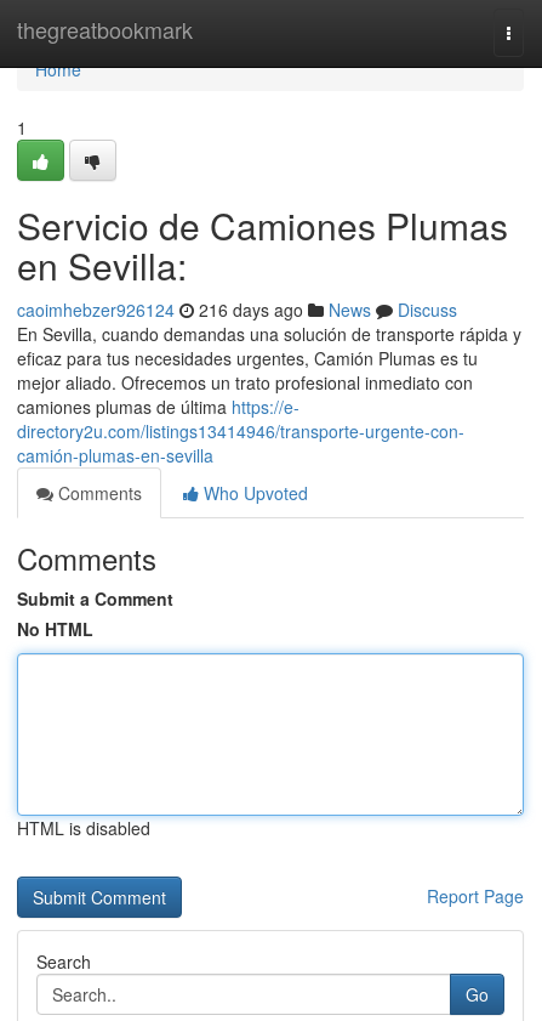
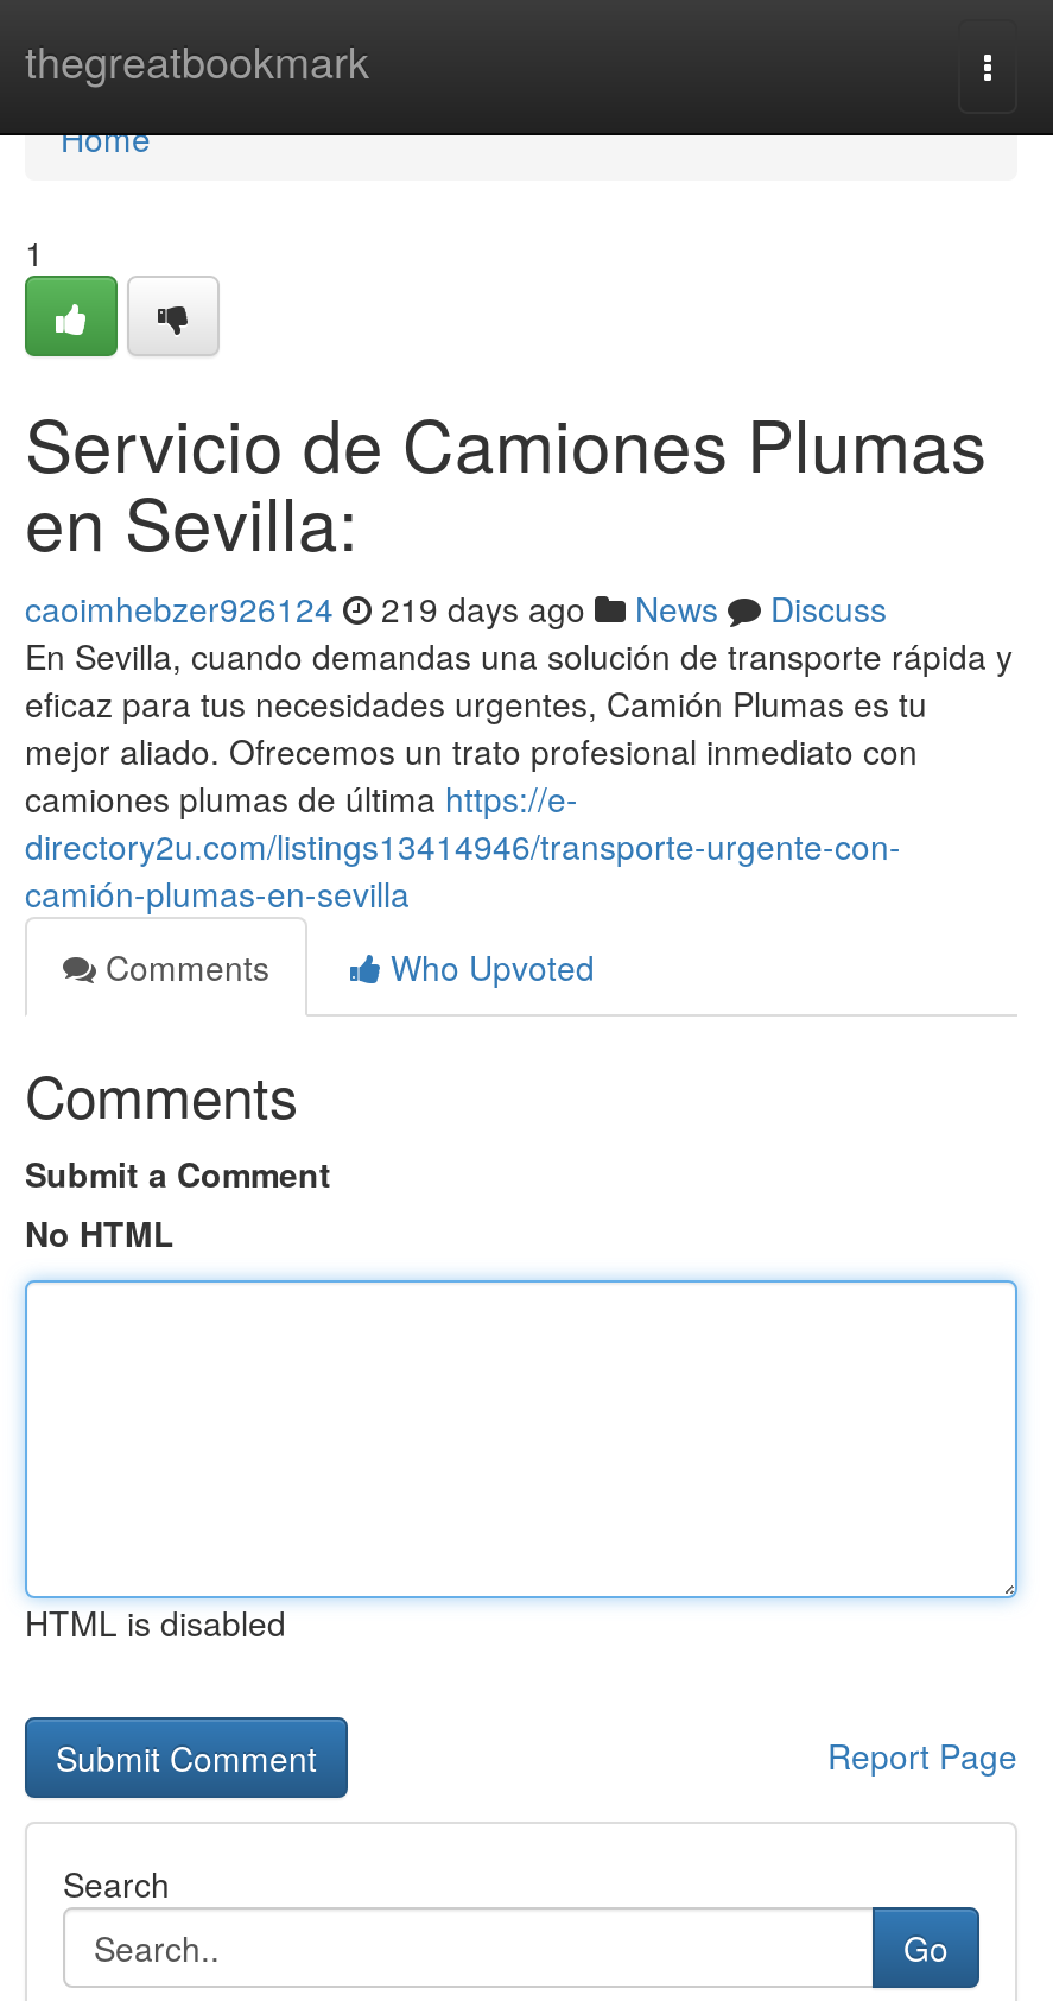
- caoimhebzer926124 216 days ago News Discuss
+ caoimhebzer926124 219 days ago News Discuss
